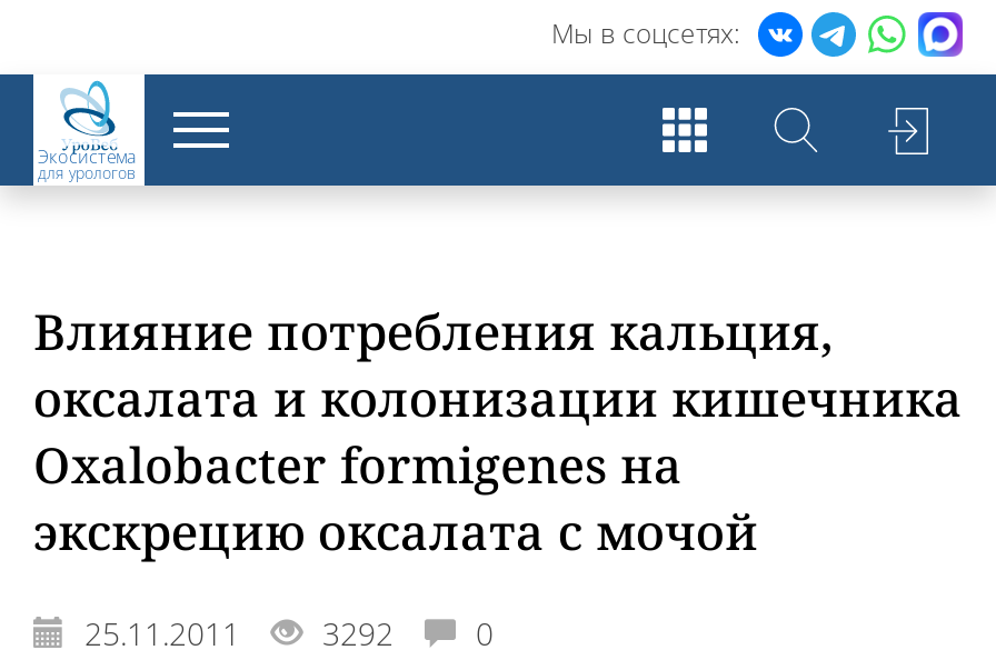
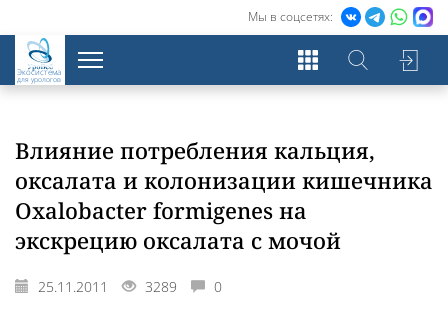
- 25.11.2011 3292 0
+ 25.11.2011 3289 0
